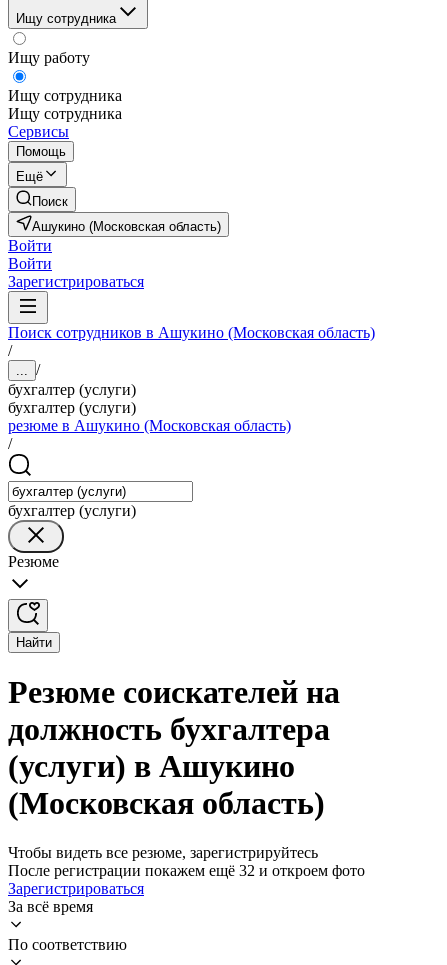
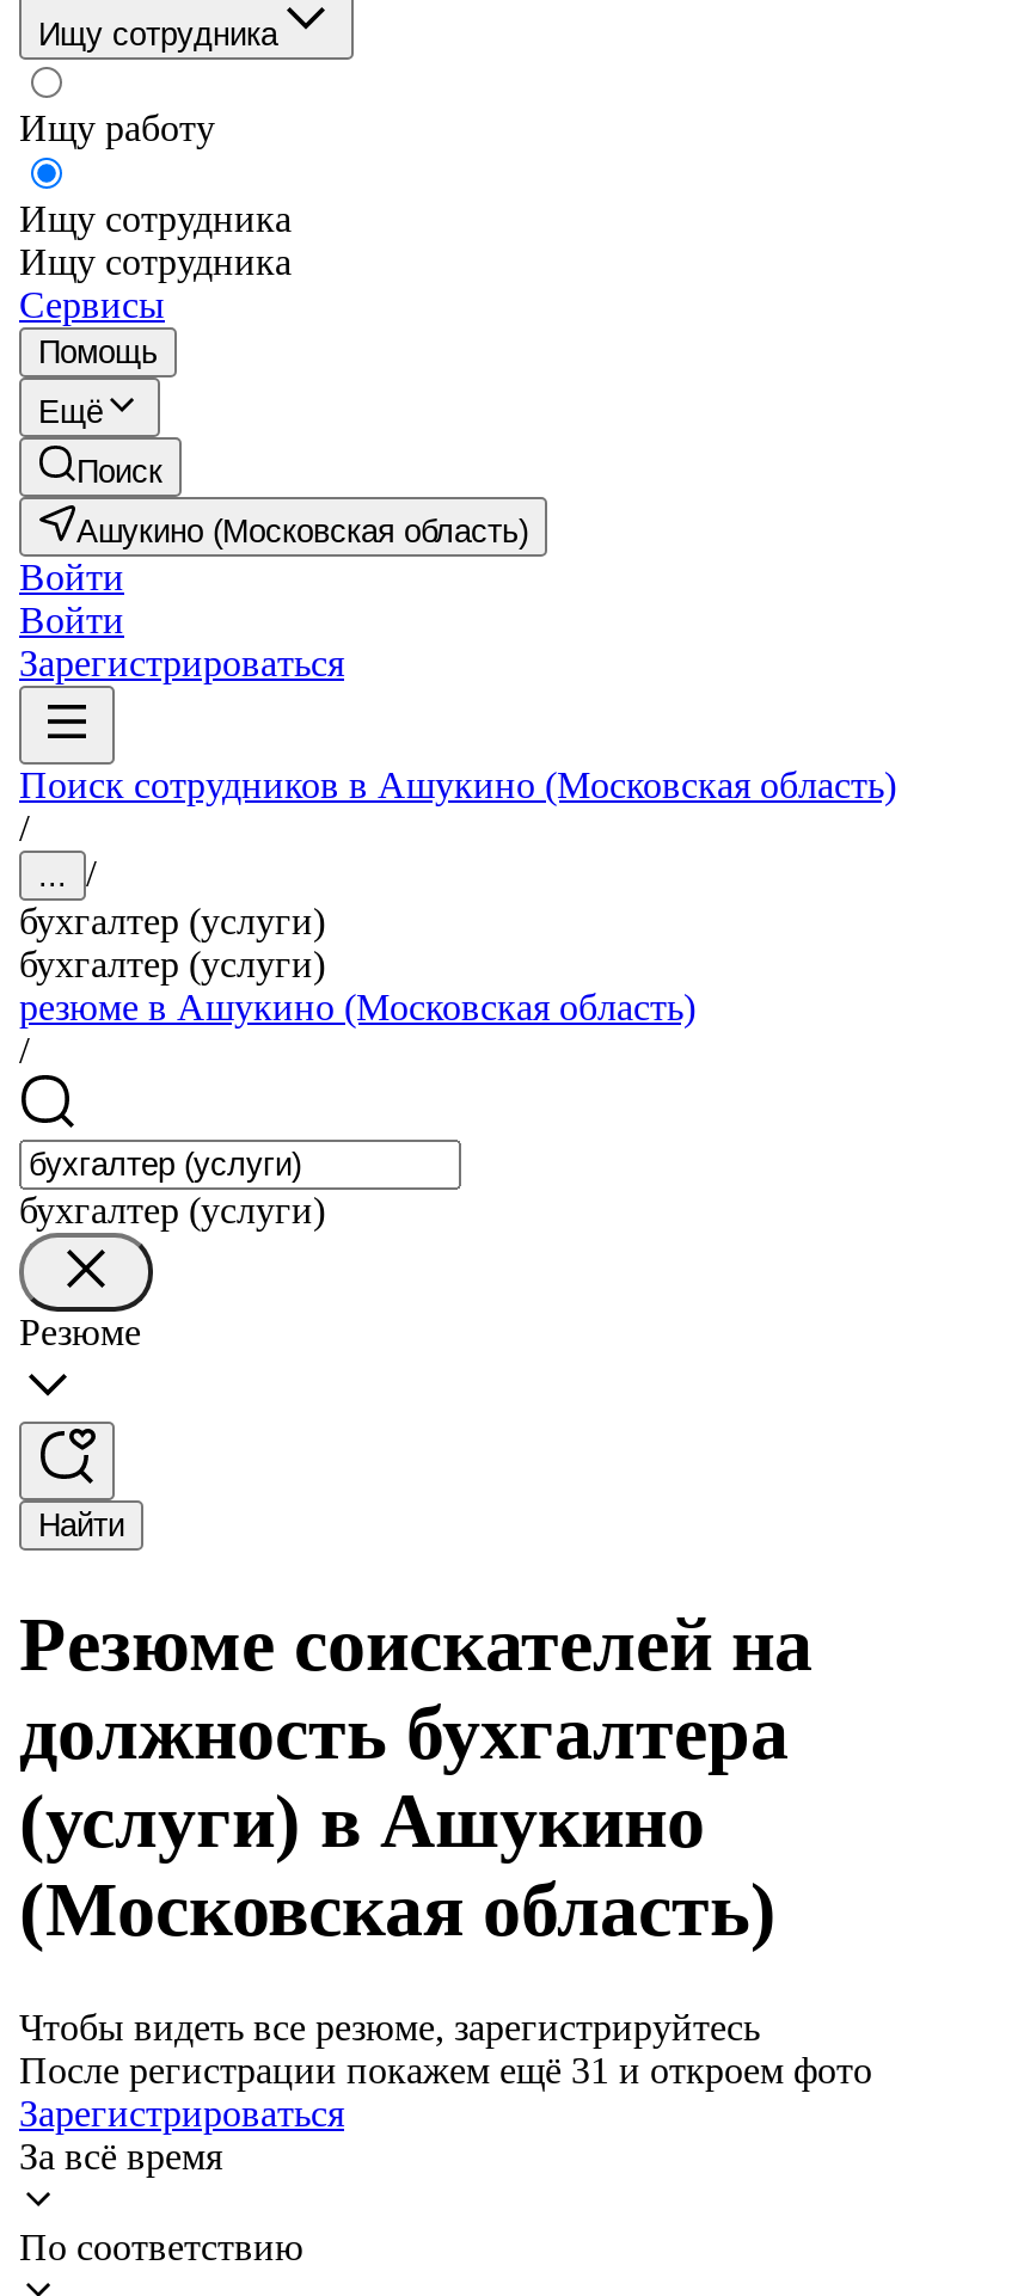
- После регистрации покажем ещё 32 и откроем фото
+ После регистрации покажем ещё 31 и откроем фото
